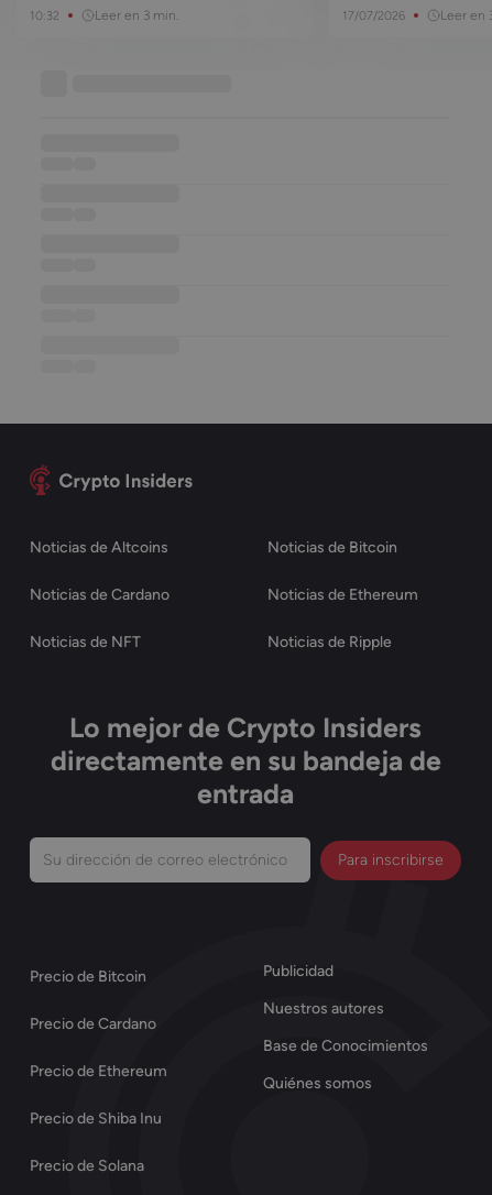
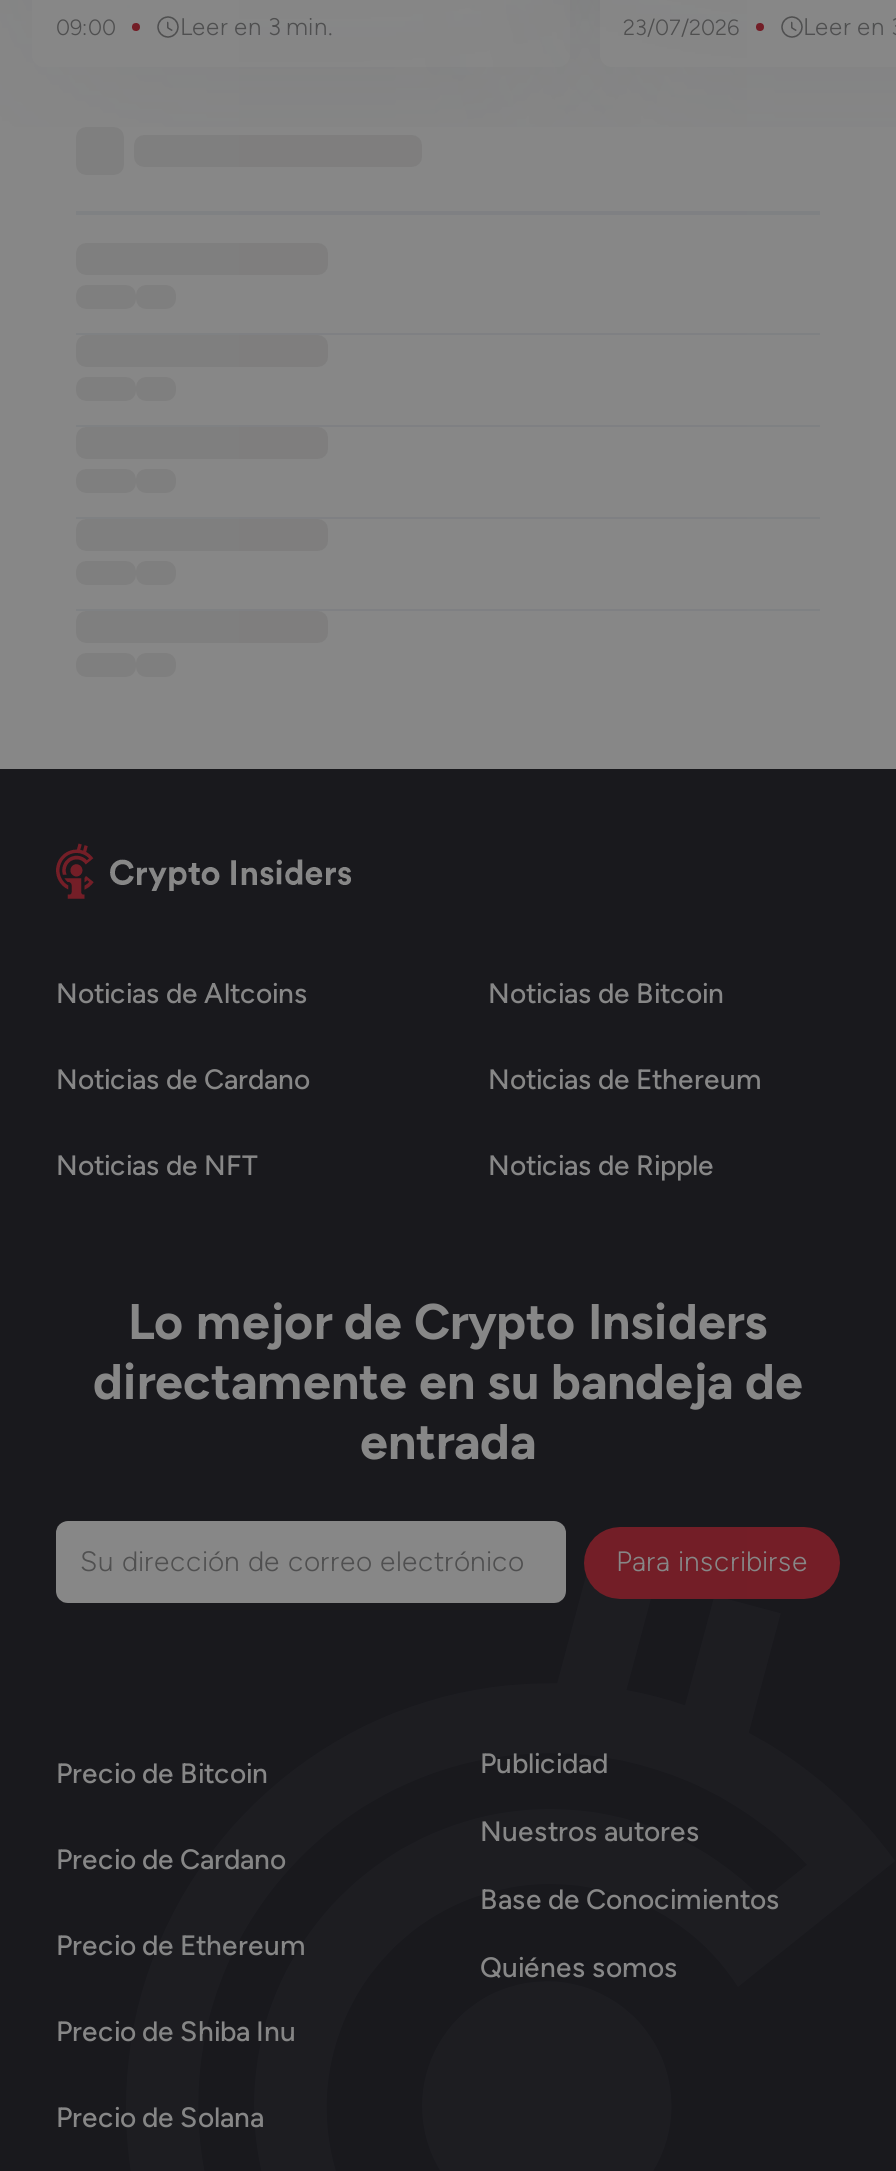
- 10:32
+ 09:00

- 17/07/2026
+ 23/07/2026
